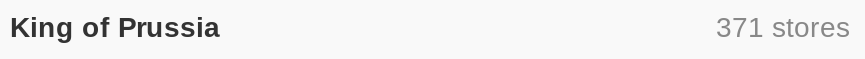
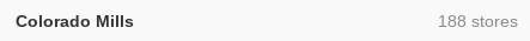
- King of Prussia
+ Colorado Mills

- 371 stores
+ 188 stores
